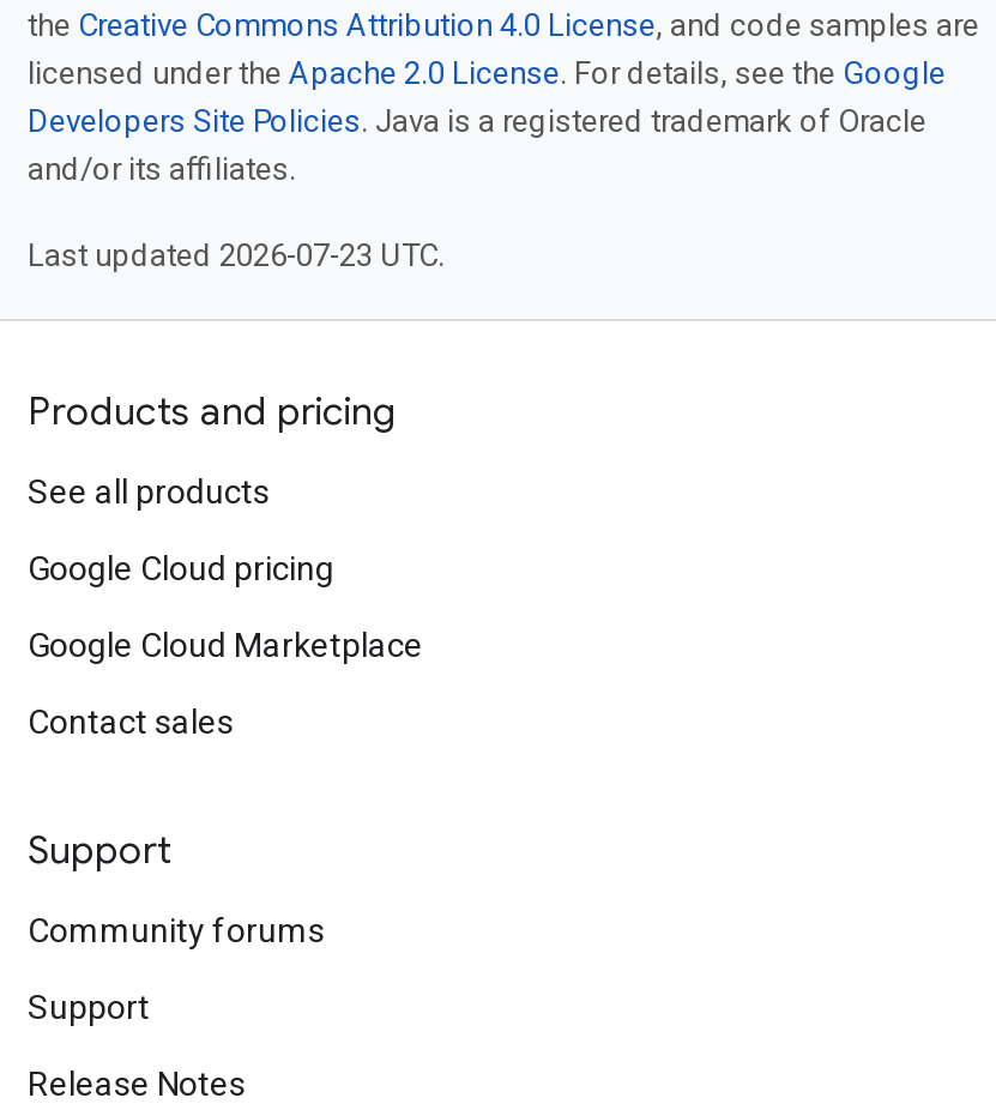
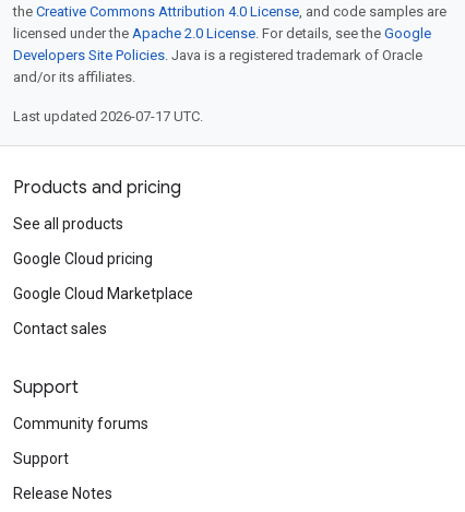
- Last updated 2026-07-23 UTC.
+ Last updated 2026-07-17 UTC.
